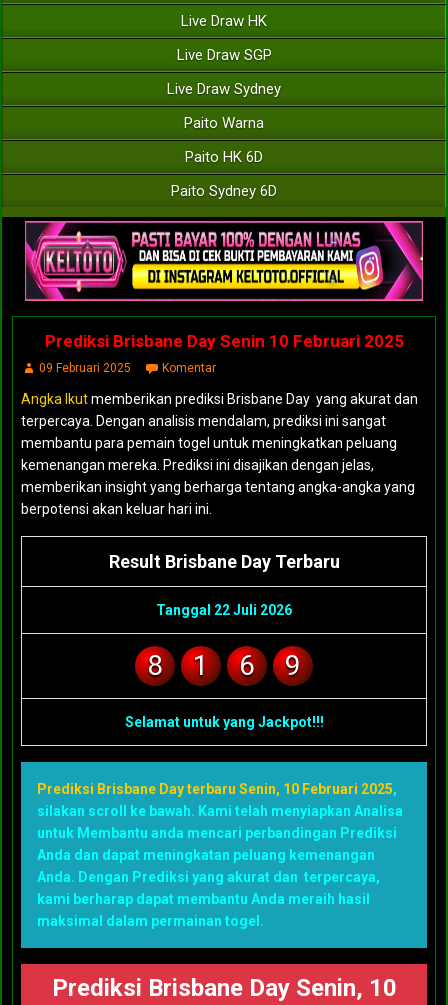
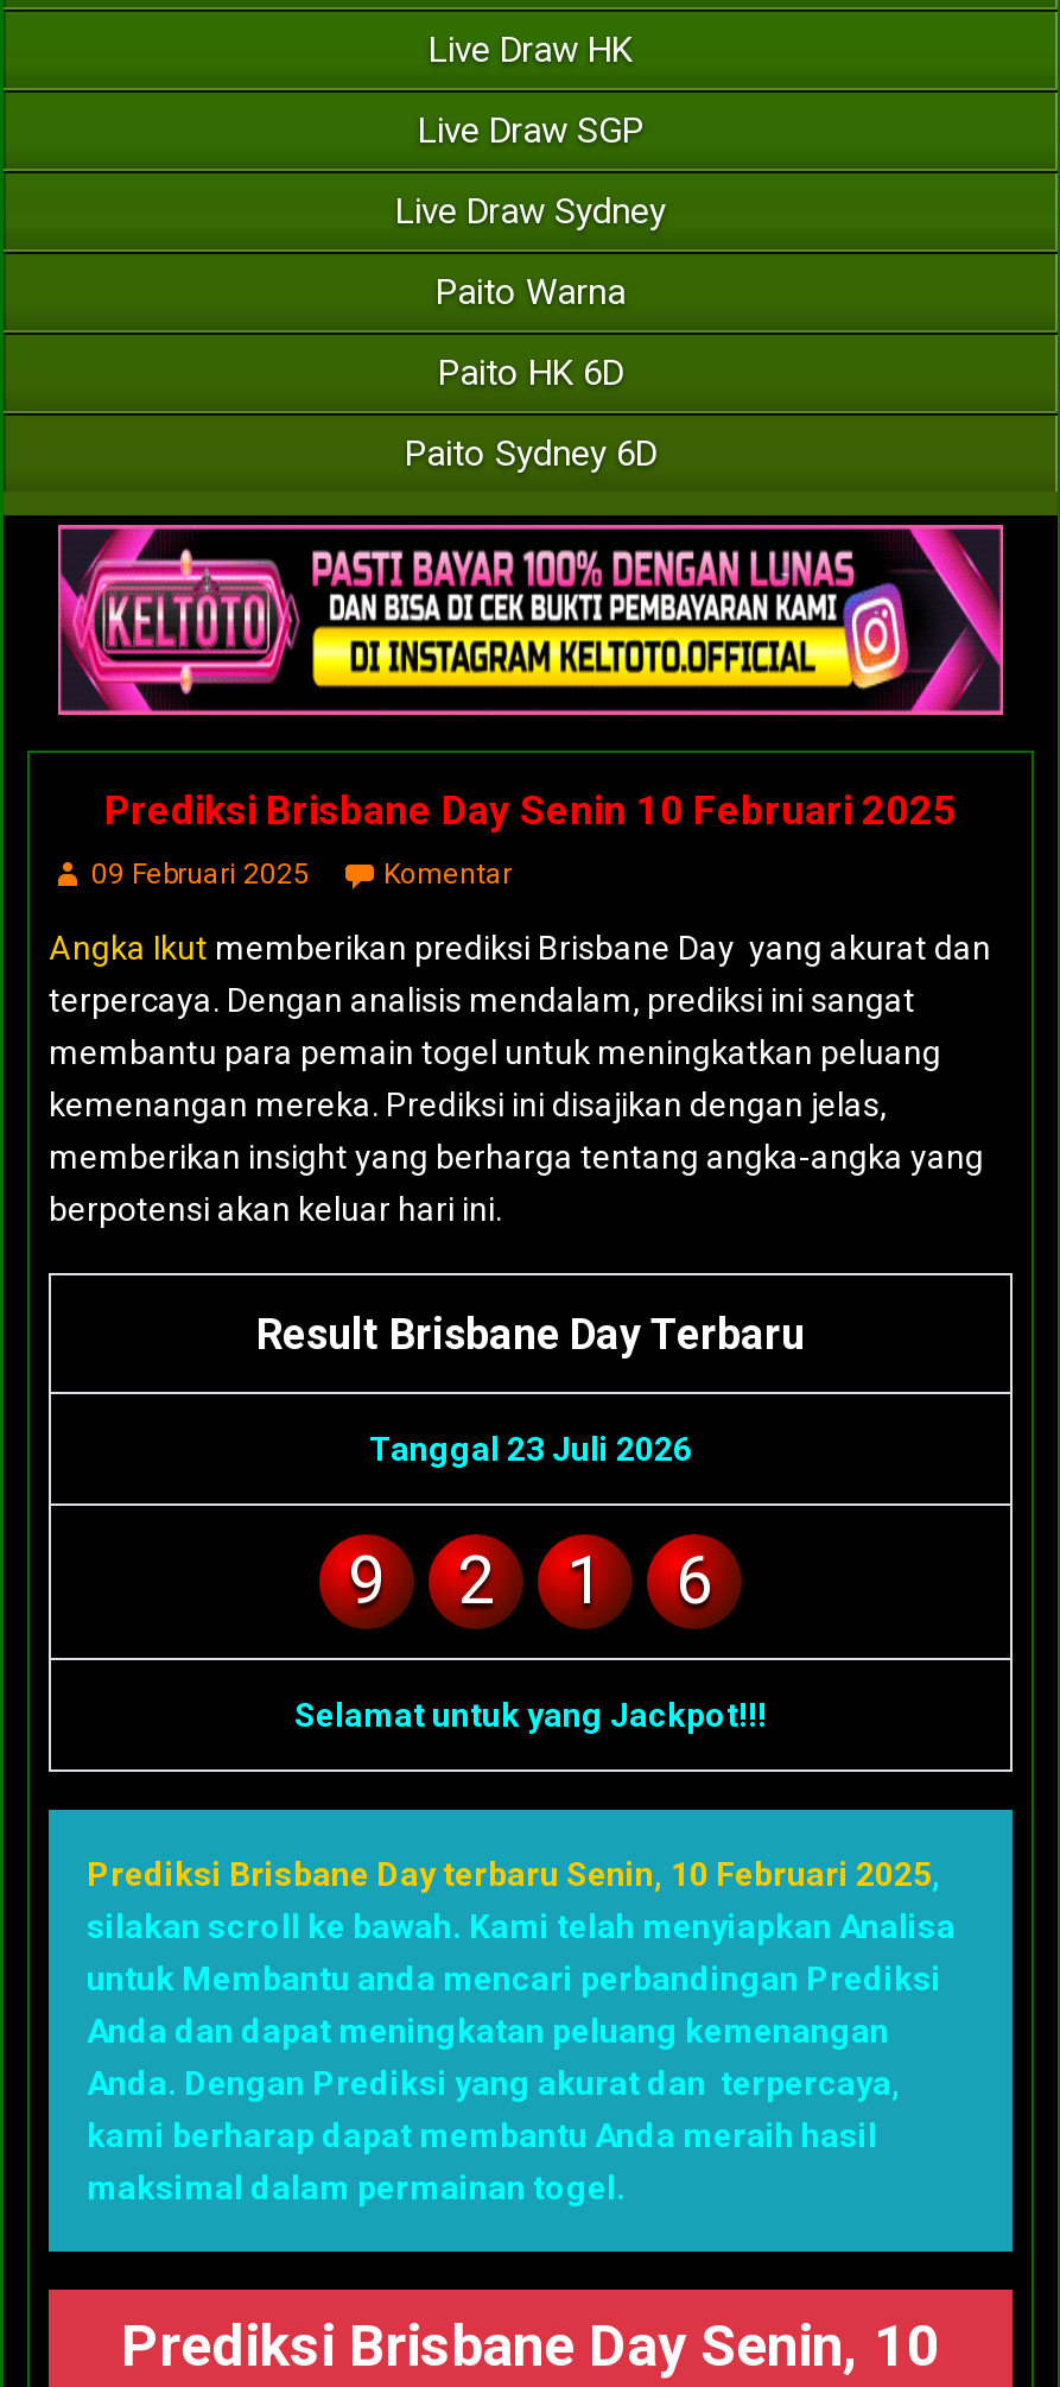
- Tanggal 22 Juli 2026
+ Tanggal 23 Juli 2026

- 8
+ 9
+ 2

- 9
